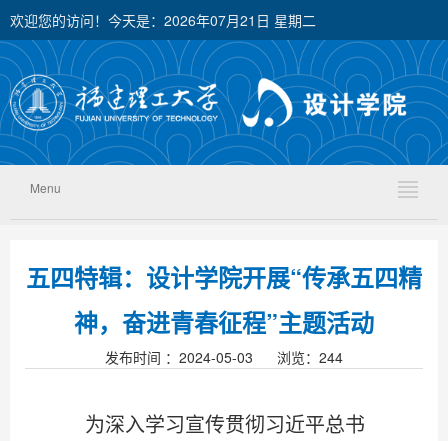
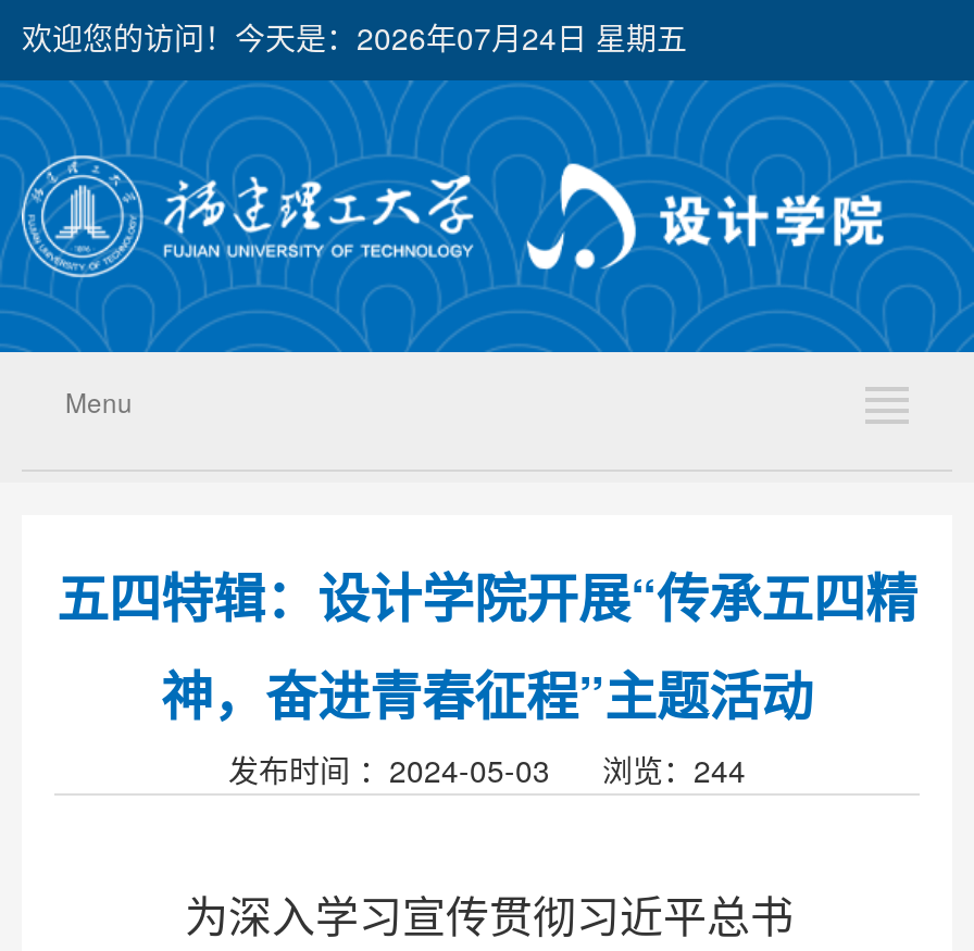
- 欢迎您的访问！今天是：2026年07月21日 星期二
+ 欢迎您的访问！今天是：2026年07月24日 星期五
